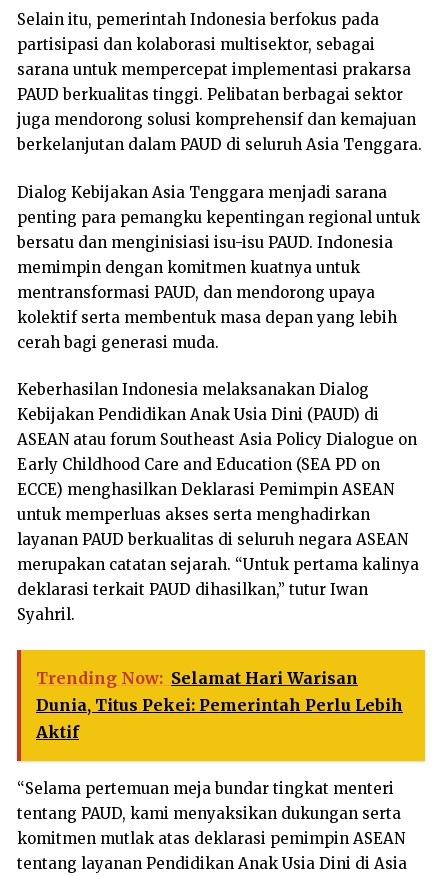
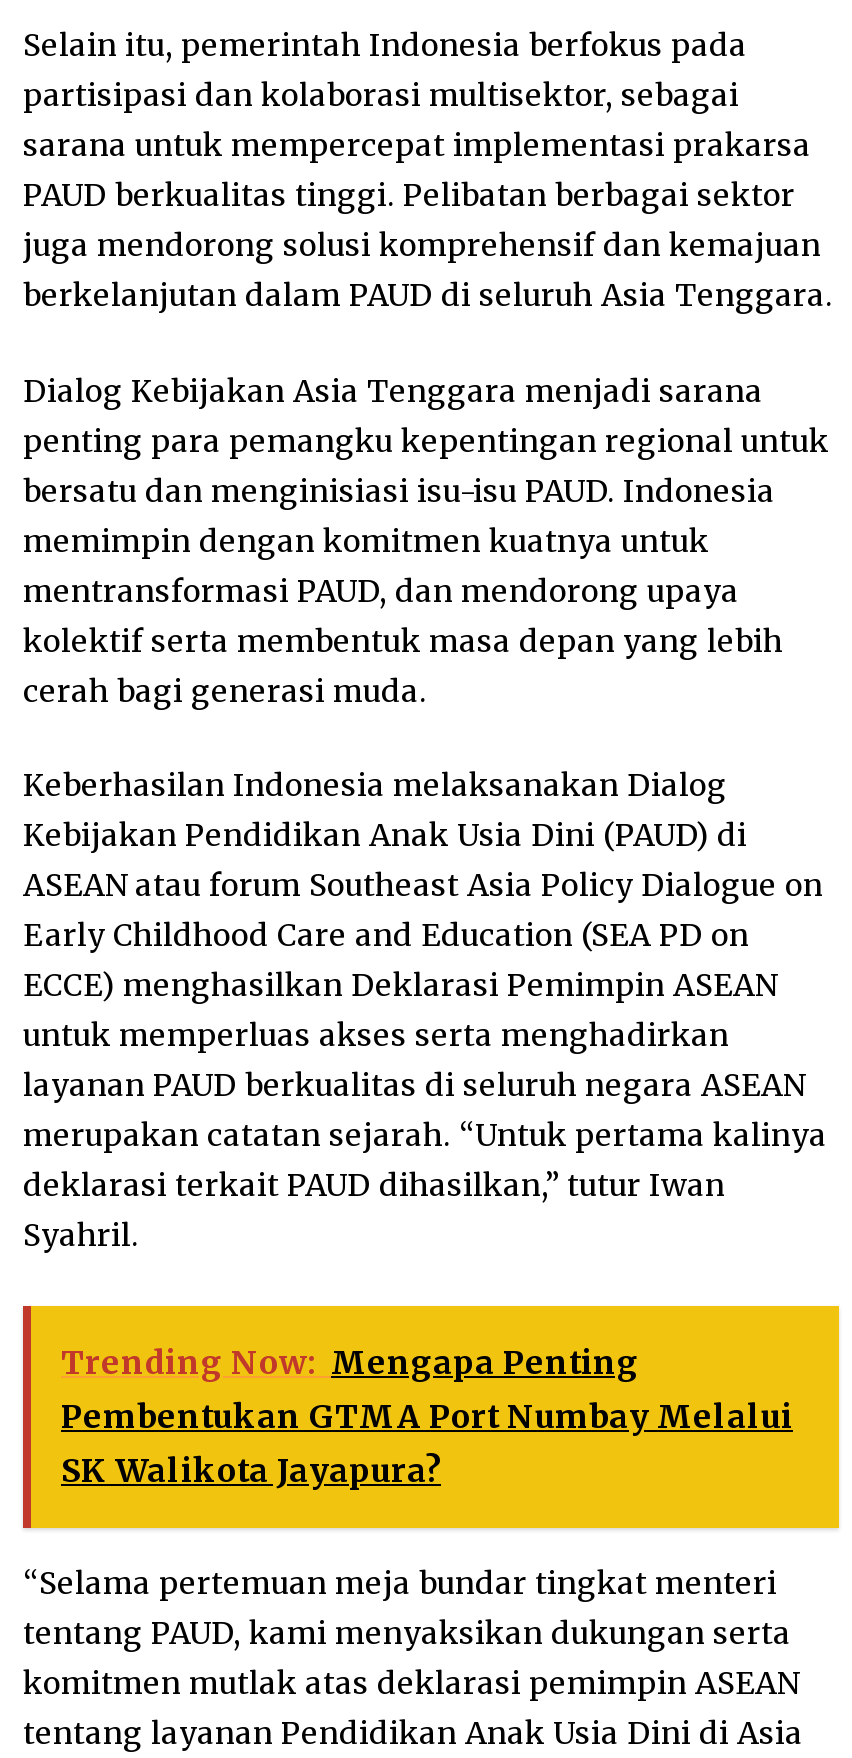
- Trending Now: Selamat Hari Warisan
- Dunia, Titus Pekei: Pemerintah Perlu Lebih
- Aktif
+ Trending Now: Mengapa Penting
+ Pembentukan GTMA Port Numbay Melalui
+ SK Walikota Jayapura?
